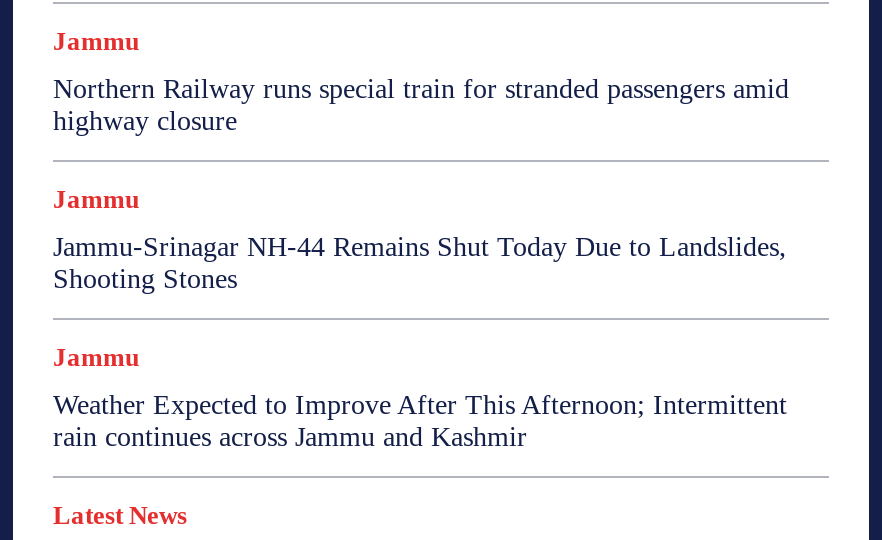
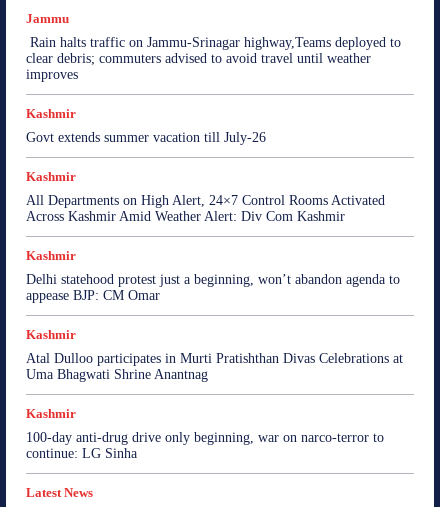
- Northern Railway runs special train for stranded passengers amid
- highway closure
- Jammu
- Jammu-Srinagar NH-44 Remains Shut Today Due to Landslides,
- Shooting Stones
- Jammu
- Weather Expected to Improve After This Afternoon; Intermittent
- rain continues across Jammu and Kashmir
+ Rain halts traffic on Jammu-Srinagar highway,Teams deployed to
+ clear debris; commuters advised to avoid travel until weather
+ improves
+ Kashmir
+ Govt extends summer vacation till July-26
+ Kashmir
+ All Departments on High Alert, 24×7 Control Rooms Activated
+ Across Kashmir Amid Weather Alert: Div Com Kashmir
+ Kashmir
+ Delhi statehood protest just a beginning, won’t abandon agenda to
+ appease BJP: CM Omar
+ Kashmir
+ Atal Dulloo participates in Murti Pratishthan Divas Celebrations at
+ Uma Bhagwati Shrine Anantnag
+ Kashmir
+ 100-day anti-drug drive only beginning, war on narco-terror to
+ continue: LG Sinha
